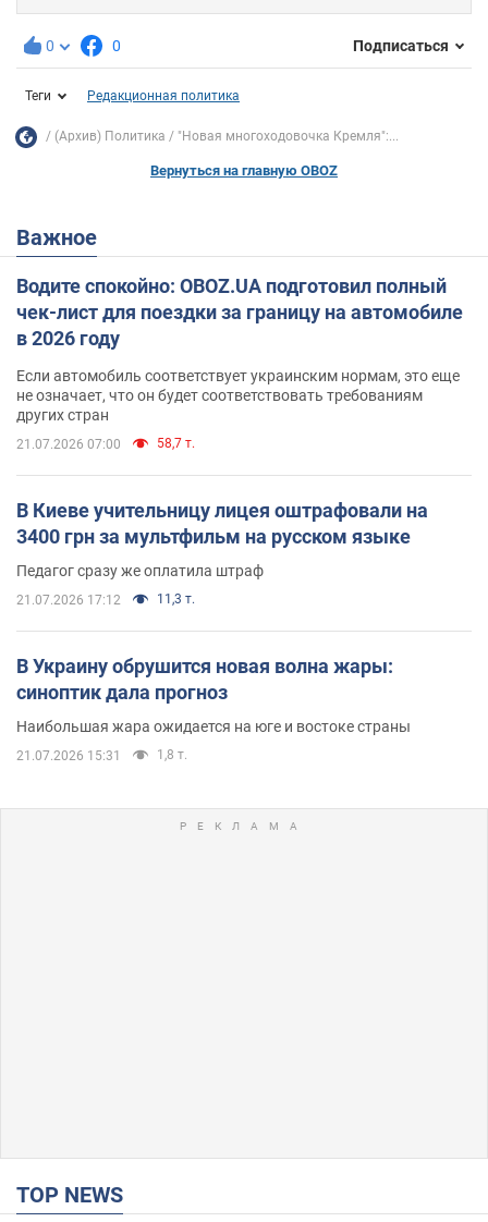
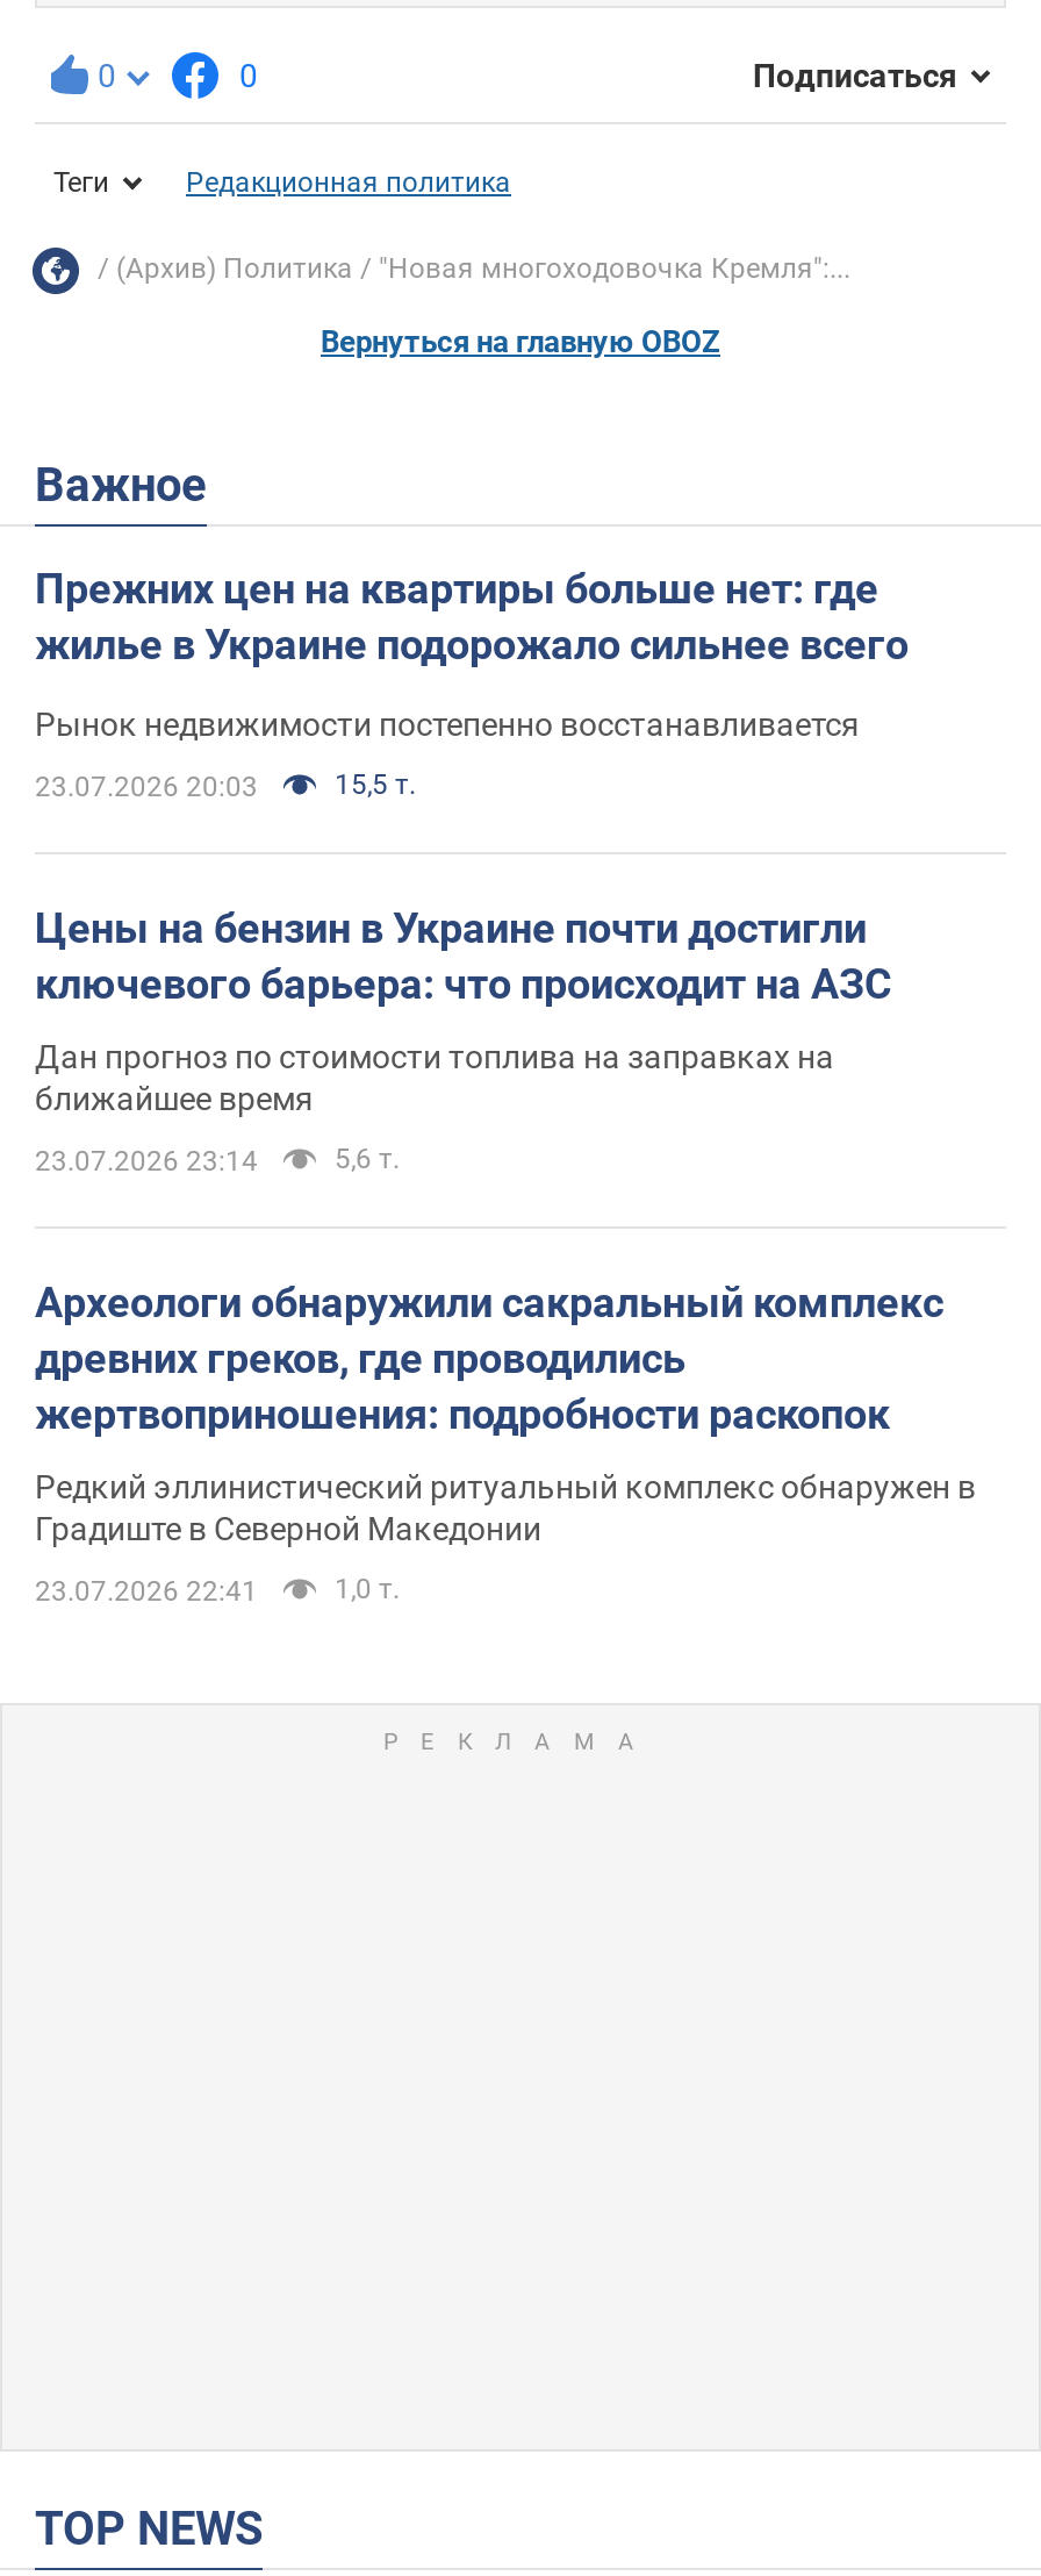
- Водите спокойно: OBOZ.UA подготовил полный
- чек-лист для поездки за границу на автомобиле
- в 2026 году
+ Прежних цен на квартиры больше нет: где
+ жилье в Украине подорожало сильнее всего

- Если автомобиль соответствует украинским нормам, это еще
- не означает, что он будет соответствовать требованиям
- других стран
+ Рынок недвижимости постепенно восстанавливается

- 21.07.2026 07:00
- 58,7 т.
+ 23.07.2026 20:03
+ 15,5 т.

- В Киеве учительницу лицея оштрафовали на
- 3400 грн за мультфильм на русском языке
+ Цены на бензин в Украине почти достигли
+ ключевого барьера: что происходит на АЗС

- Педагог сразу же оплатила штраф
+ Дан прогноз по стоимости топлива на заправках на
+ ближайшее время

- 21.07.2026 17:12
- 11,3 т.
+ 23.07.2026 23:14
+ 5,6 т.

- В Украину обрушится новая волна жары:
- синоптик дала прогноз
+ Археологи обнаружили сакральный комплекс
+ древних греков, где проводились
+ жертвоприношения: подробности раскопок

- Наибольшая жара ожидается на юге и востоке страны
+ Редкий эллинистический ритуальный комплекс обнаружен в
+ Градиште в Северной Македонии

- 21.07.2026 15:31
- 1,8 т.
+ 23.07.2026 22:41
+ 1,0 т.
